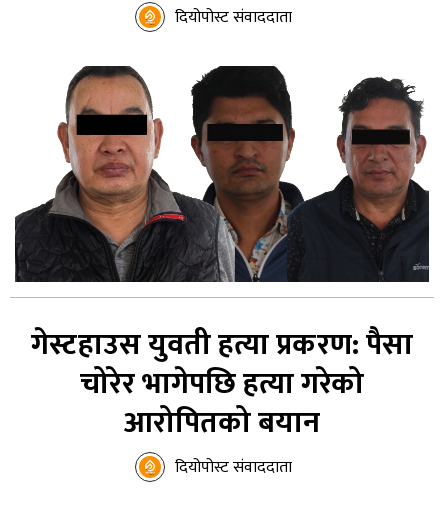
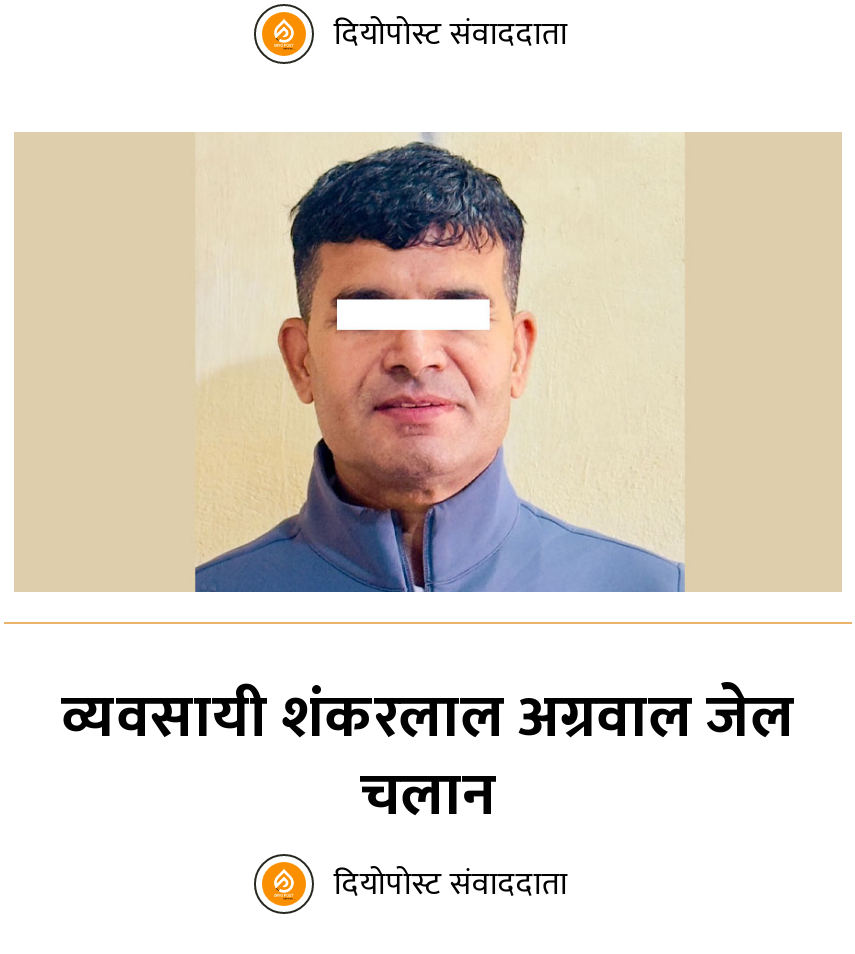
- [image]
- गेस्टहाउस युवती हत्या प्रकरण: पैसा
- चोरेर भागेपछि हत्या गरेको
- आरोपितको बयान
+ [image]
+ व्यवसायी शंकरलाल अग्रवाल जेल
+ चलान
